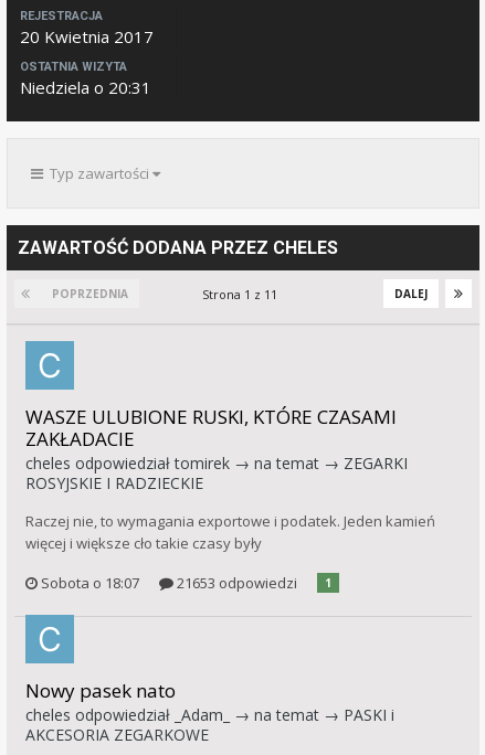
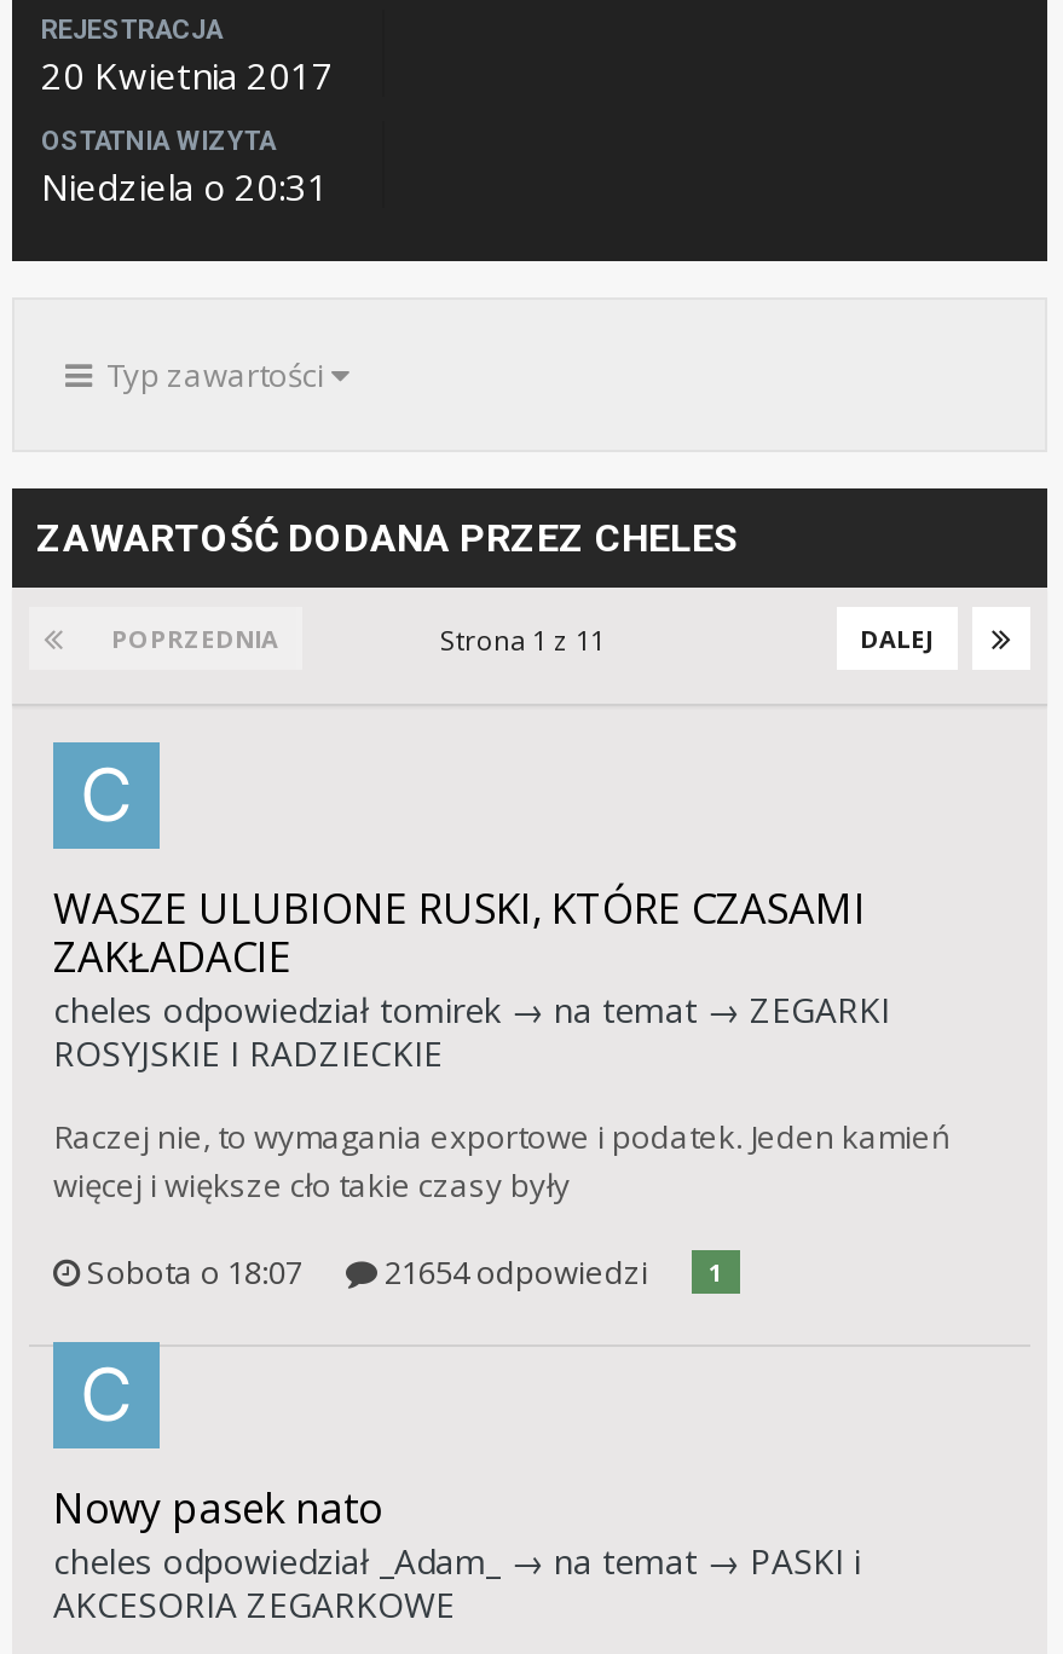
- Sobota o 18:07 21653 odpowiedzi 1
+ Sobota o 18:07 21654 odpowiedzi 1
